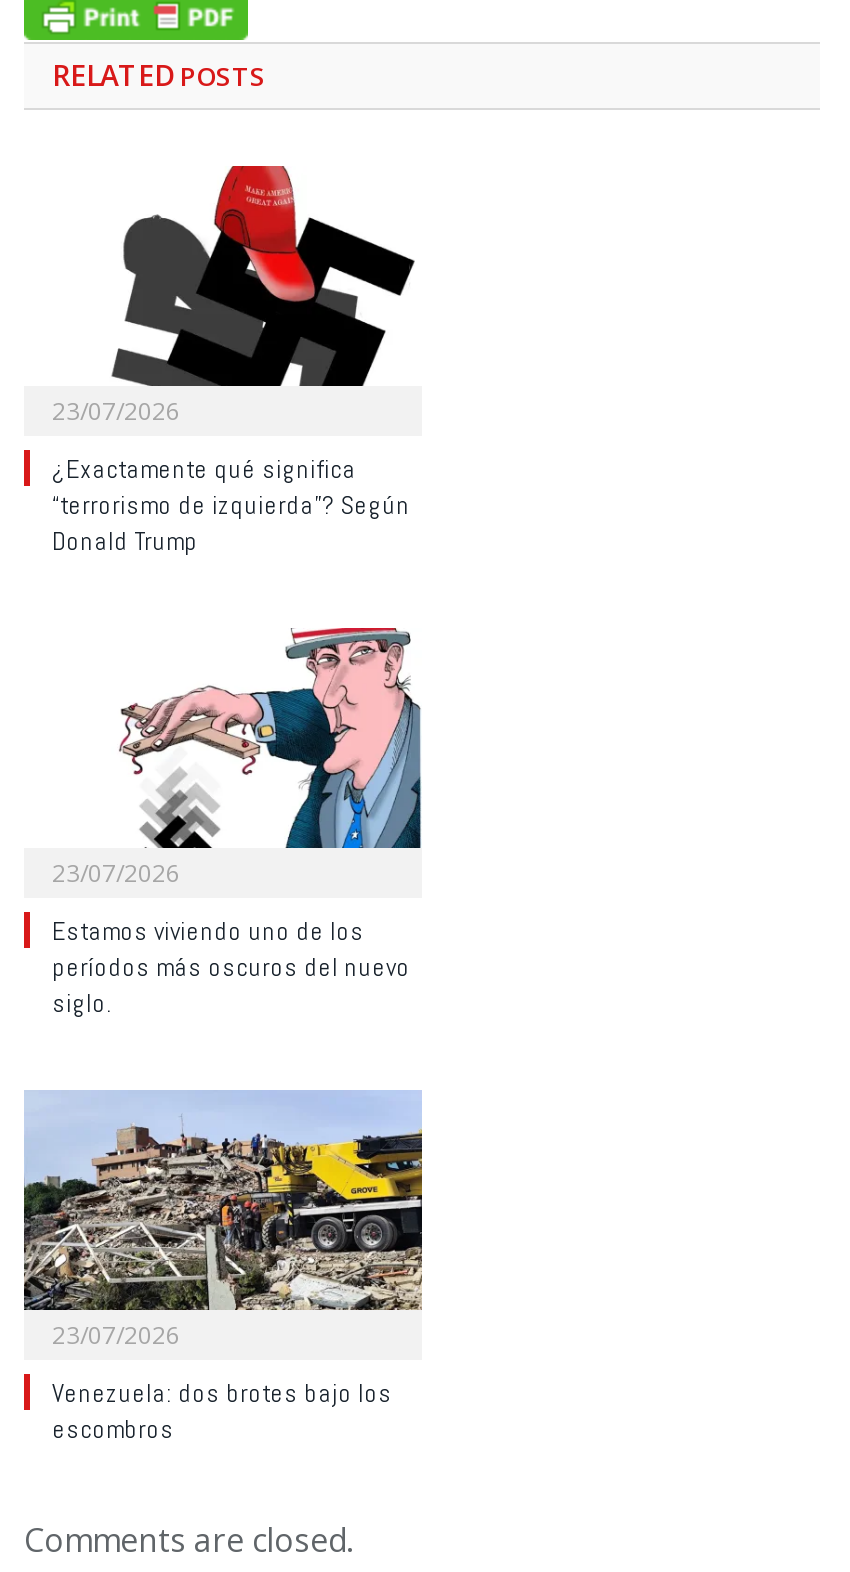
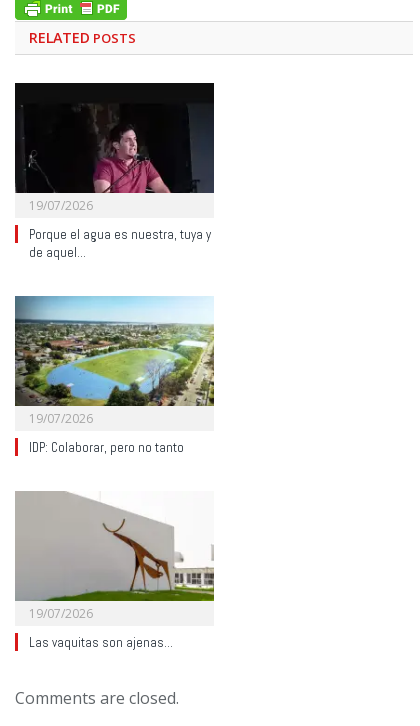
- [image]
- 23/07/2026
+ [image]
+ 19/07/2026

- ¿Exactamente qué significa
- “terrorismo de izquierda”? Según
- Donald Trump
+ Porque el agua es nuestra, tuya y
+ de aquel…

- [image]
- 23/07/2026
+ [image]
+ 19/07/2026

- Estamos viviendo uno de los
- períodos más oscuros del nuevo
- siglo.
+ IDP: Colaborar, pero no tanto

- [image]
- 23/07/2026
+ [image]
+ 19/07/2026

- Venezuela: dos brotes bajo los
- escombros
+ Las vaquitas son ajenas…
